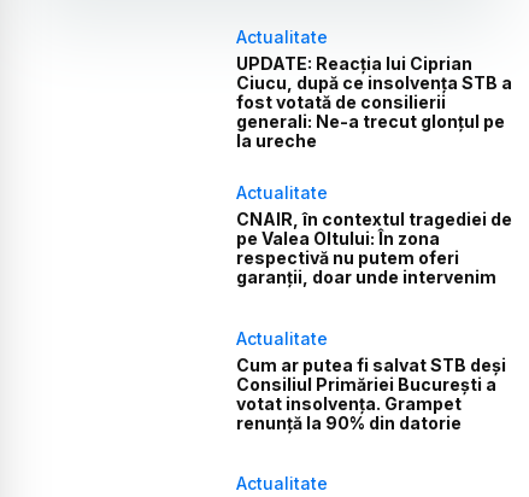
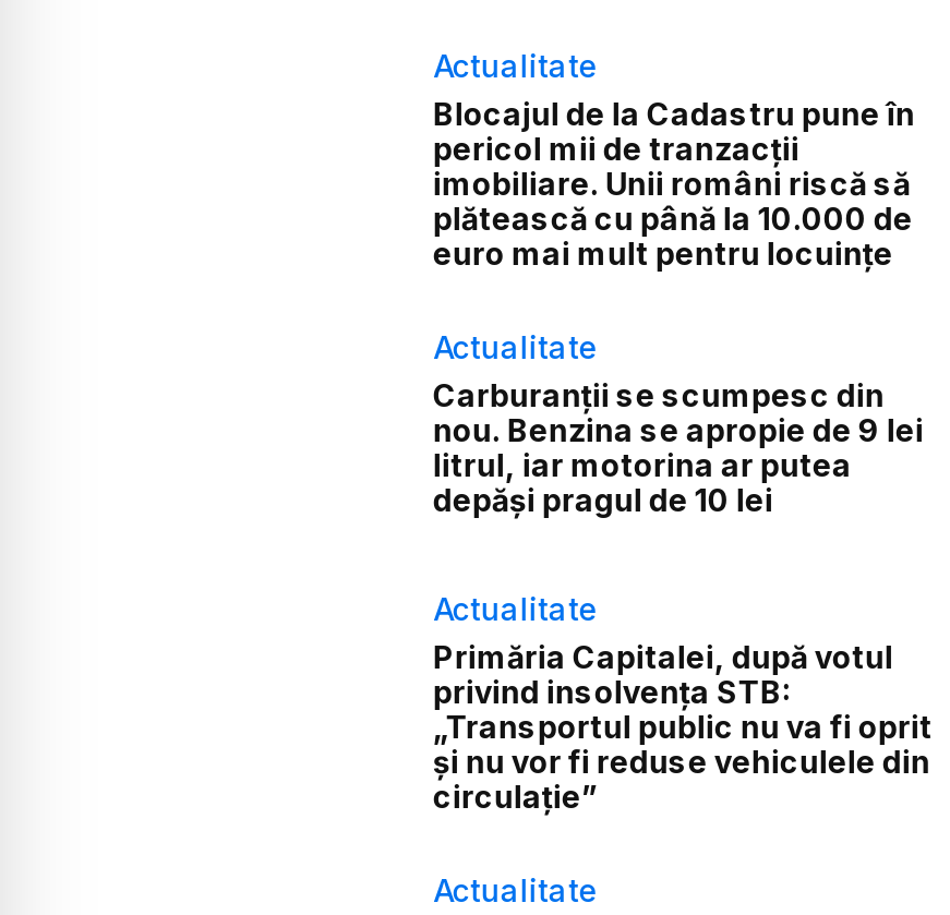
- UPDATE: Reacția lui Ciprian
- Ciucu, după ce insolvența STB a
- fost votată de consilierii
- generali: Ne-a trecut glonțul pe
- la ureche
+ Blocajul de la Cadastru pune în
+ pericol mii de tranzacții
+ imobiliare. Unii români riscă să
+ plătească cu până la 10.000 de
+ euro mai mult pentru locuințe

- CNAIR, în contextul tragediei de
- pe Valea Oltului: În zona
- respectivă nu putem oferi
- garanții, doar unde intervenim
+ Carburanții se scumpesc din
+ nou. Benzina se apropie de 9 lei
+ litrul, iar motorina ar putea
+ depăși pragul de 10 lei

- Cum ar putea fi salvat STB deși
- Consiliul Primăriei București a
- votat insolvența. Grampet
- renunță la 90% din datorie
+ Primăria Capitalei, după votul
+ privind insolvența STB:
+ „Transportul public nu va fi oprit
+ și nu vor fi reduse vehiculele din
+ circulație”
